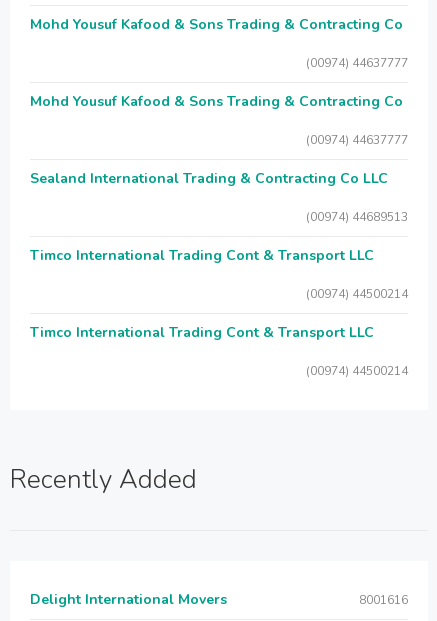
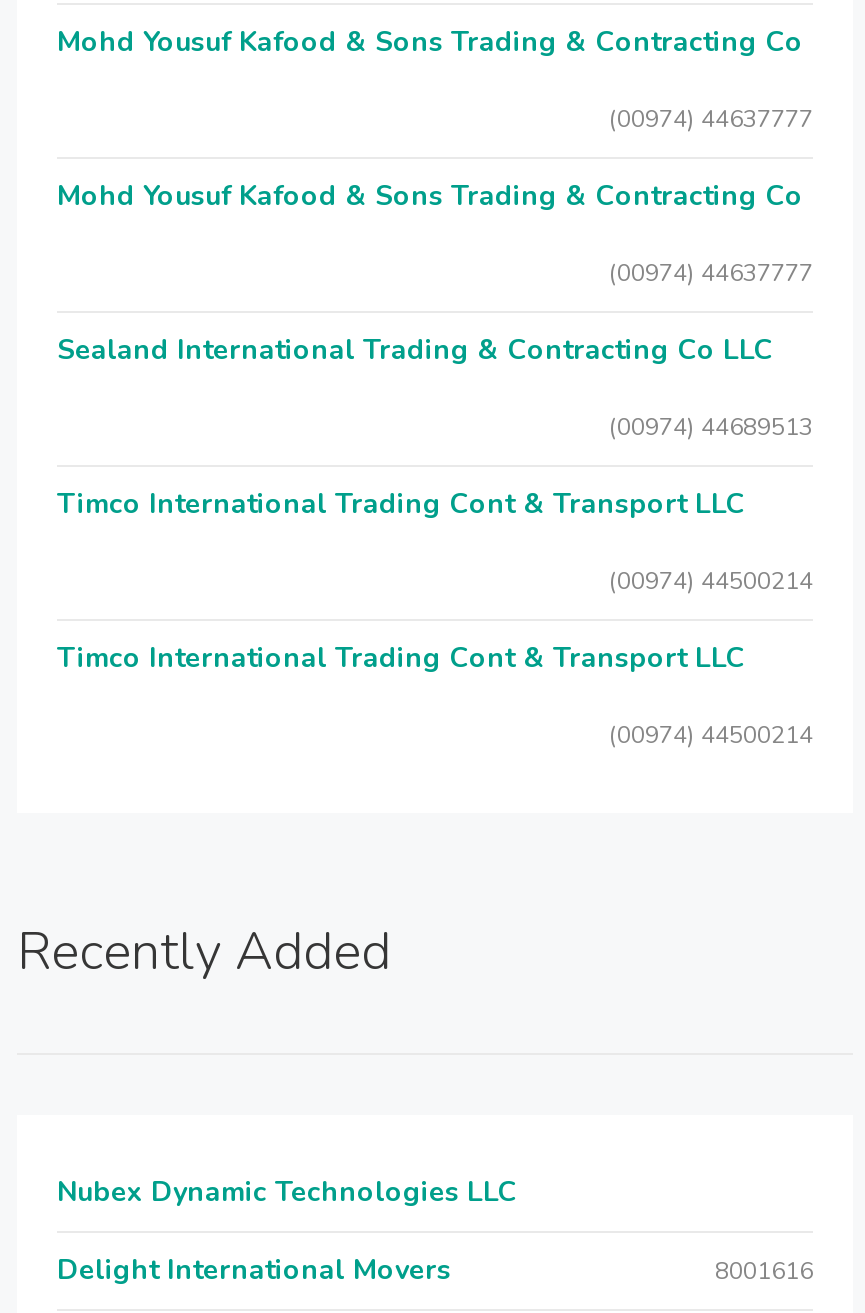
+ Nubex Dynamic Technologies LLC
